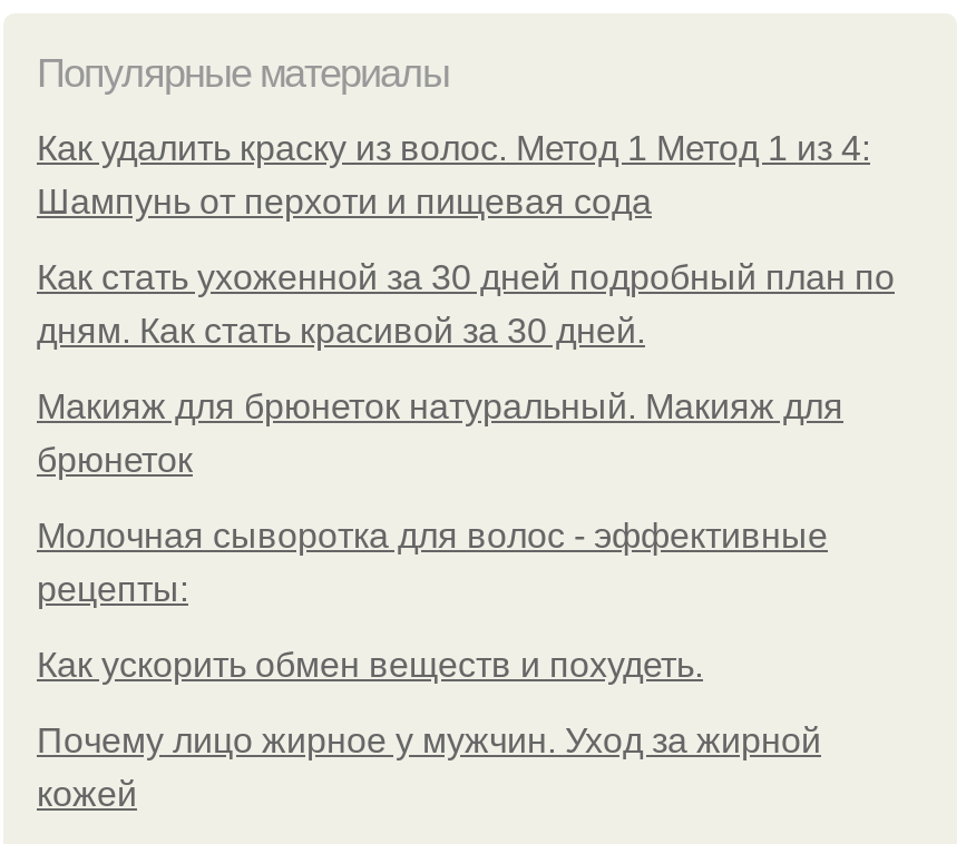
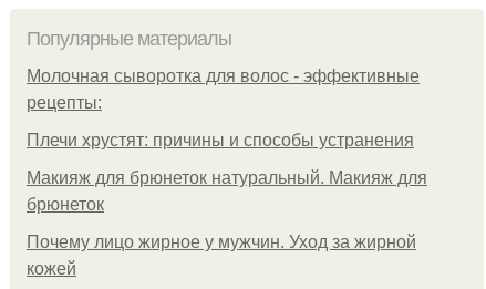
- Как удалить краску из волос. Метод 1 Метод 1 из 4:
- Шампунь от перхоти и пищевая сода
- Как стать ухоженной за 30 дней подробный план по
- дням. Как стать красивой за 30 дней.

moved down: Макияж для брюнеток натуральный. Макияж для | брюнеток

moved up: Молочная сыворотка для волос - эффективные | рецепты:

- Как ускорить обмен веществ и похудеть.
+ Плечи хрустят: причины и способы устранения
